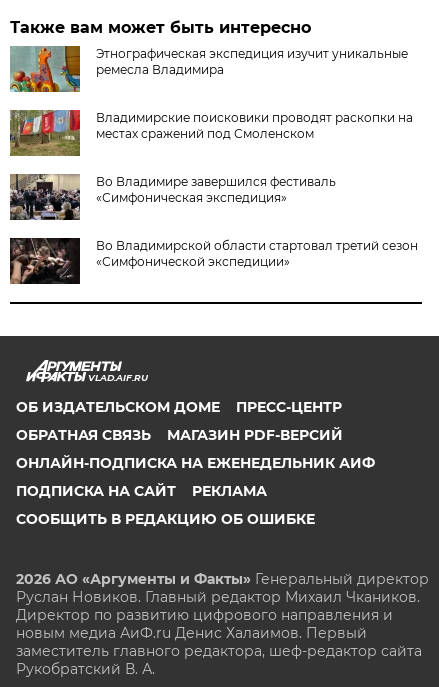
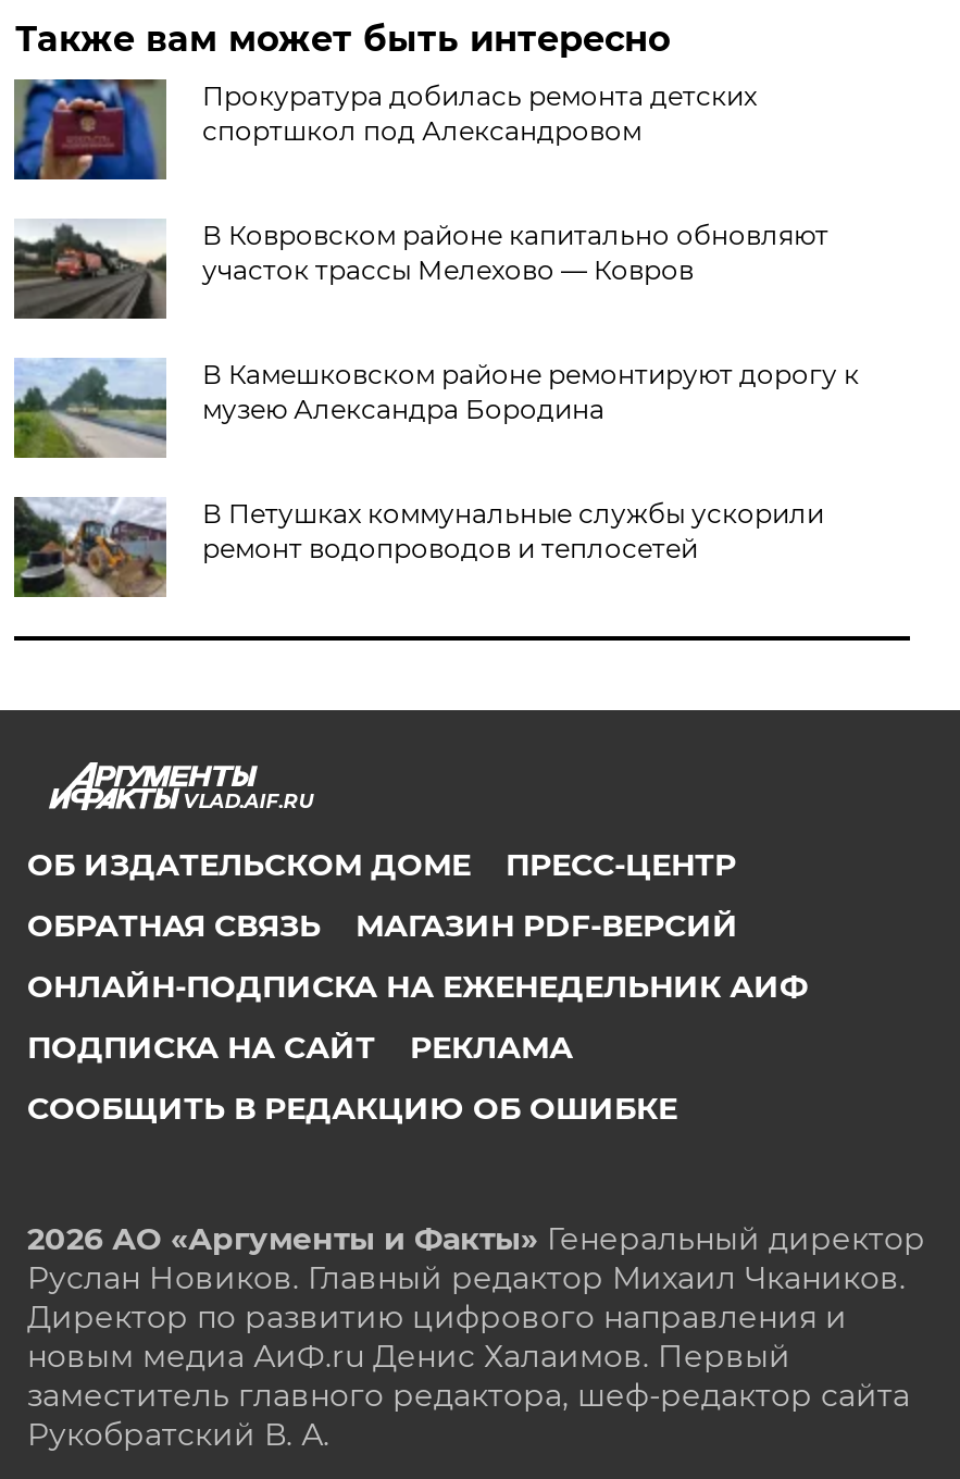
- [image]
- Этнографическая экспедиция изучит уникальные
- ремесла Владимира
+ [image]
+ Прокуратура добилась ремонта детских
+ спортшкол под Александровом

- [image]
- Владимирские поисковики проводят раскопки на
- местах сражений под Смоленском
+ [image]
+ В Ковровском районе капитально обновляют
+ участок трассы Мелехово — Ковров

- [image]
- Во Владимире завершился фестиваль
- «Симфоническая экспедиция»
+ [image]
+ В Камешковском районе ремонтируют дорогу к
+ музею Александра Бородина

- [image]
- Во Владимирской области стартовал третий сезон
- «Симфонической экспедиции»
+ [image]
+ В Петушках коммунальные службы ускорили
+ ремонт водопроводов и теплосетей
